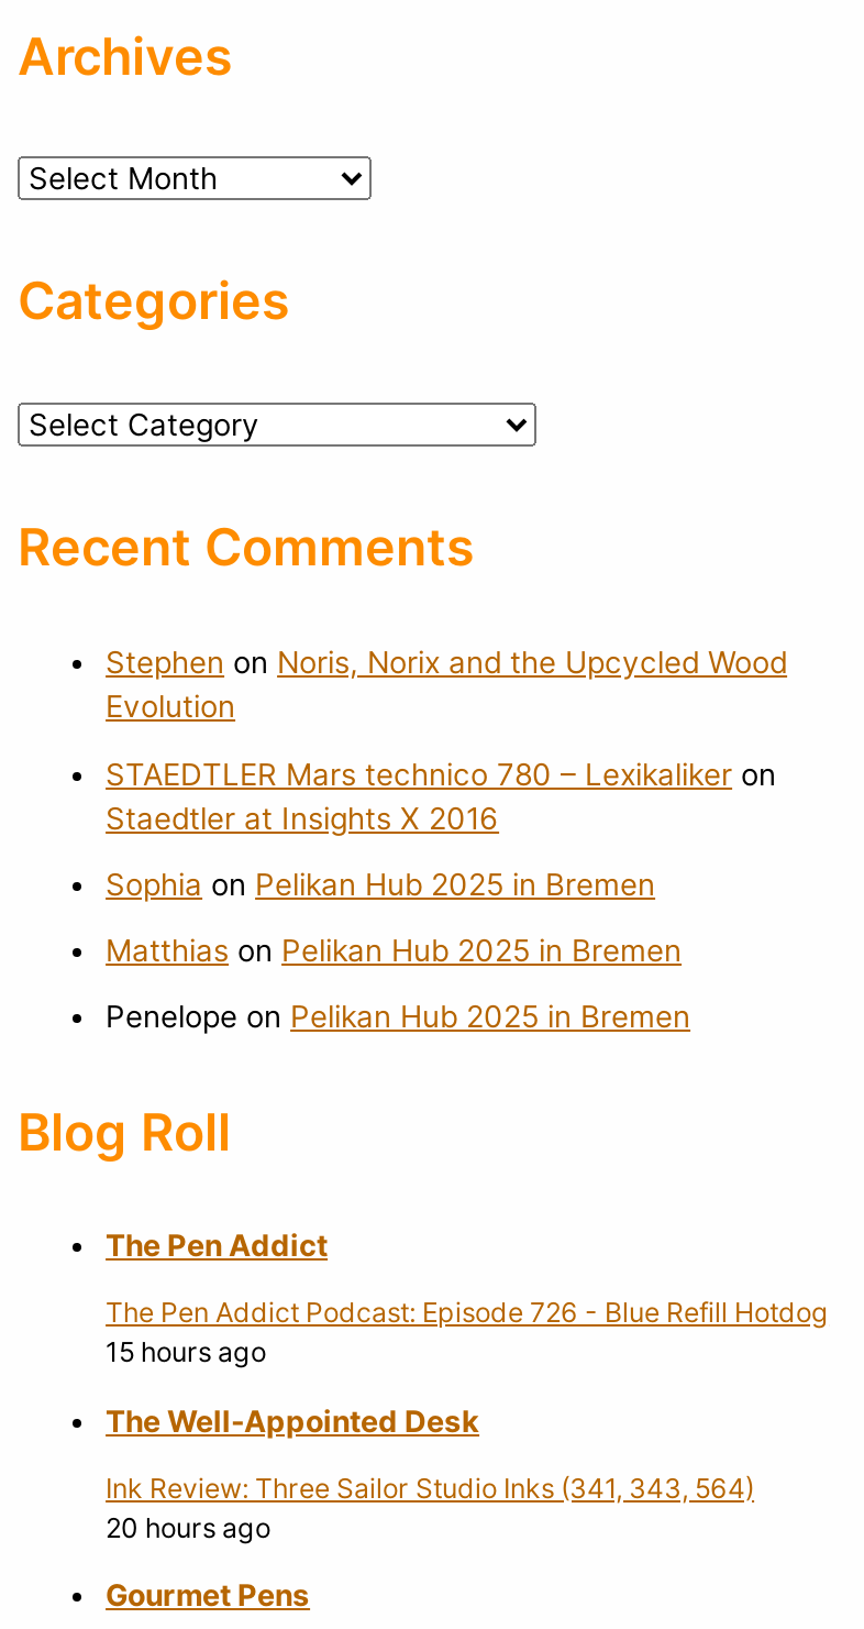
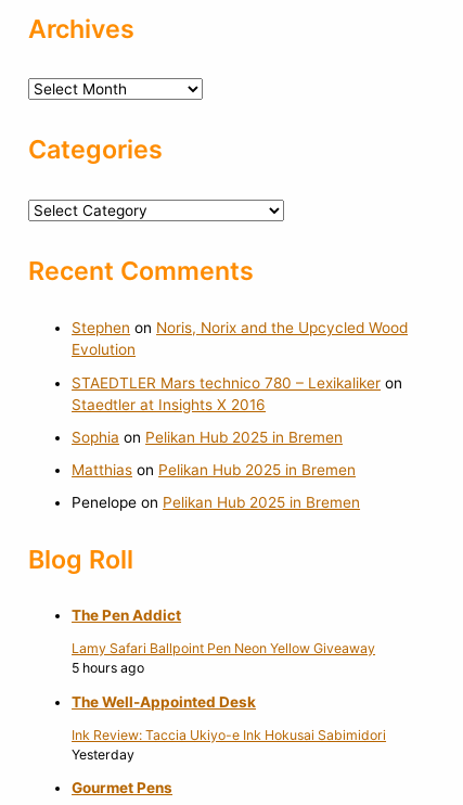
- The Pen Addict Podcast: Episode 726 - Blue Refill Hotdog
- 15 hours ago
+ Lamy Safari Ballpoint Pen Neon Yellow Giveaway
+ 5 hours ago

- Ink Review: Three Sailor Studio Inks (341, 343, 564)
- 20 hours ago
+ Ink Review: Taccia Ukiyo-e Ink Hokusai Sabimidori
+ Yesterday
